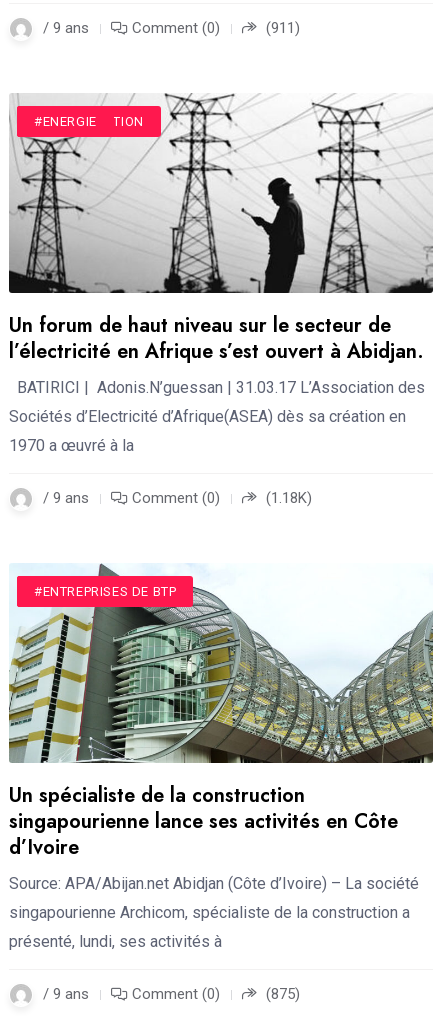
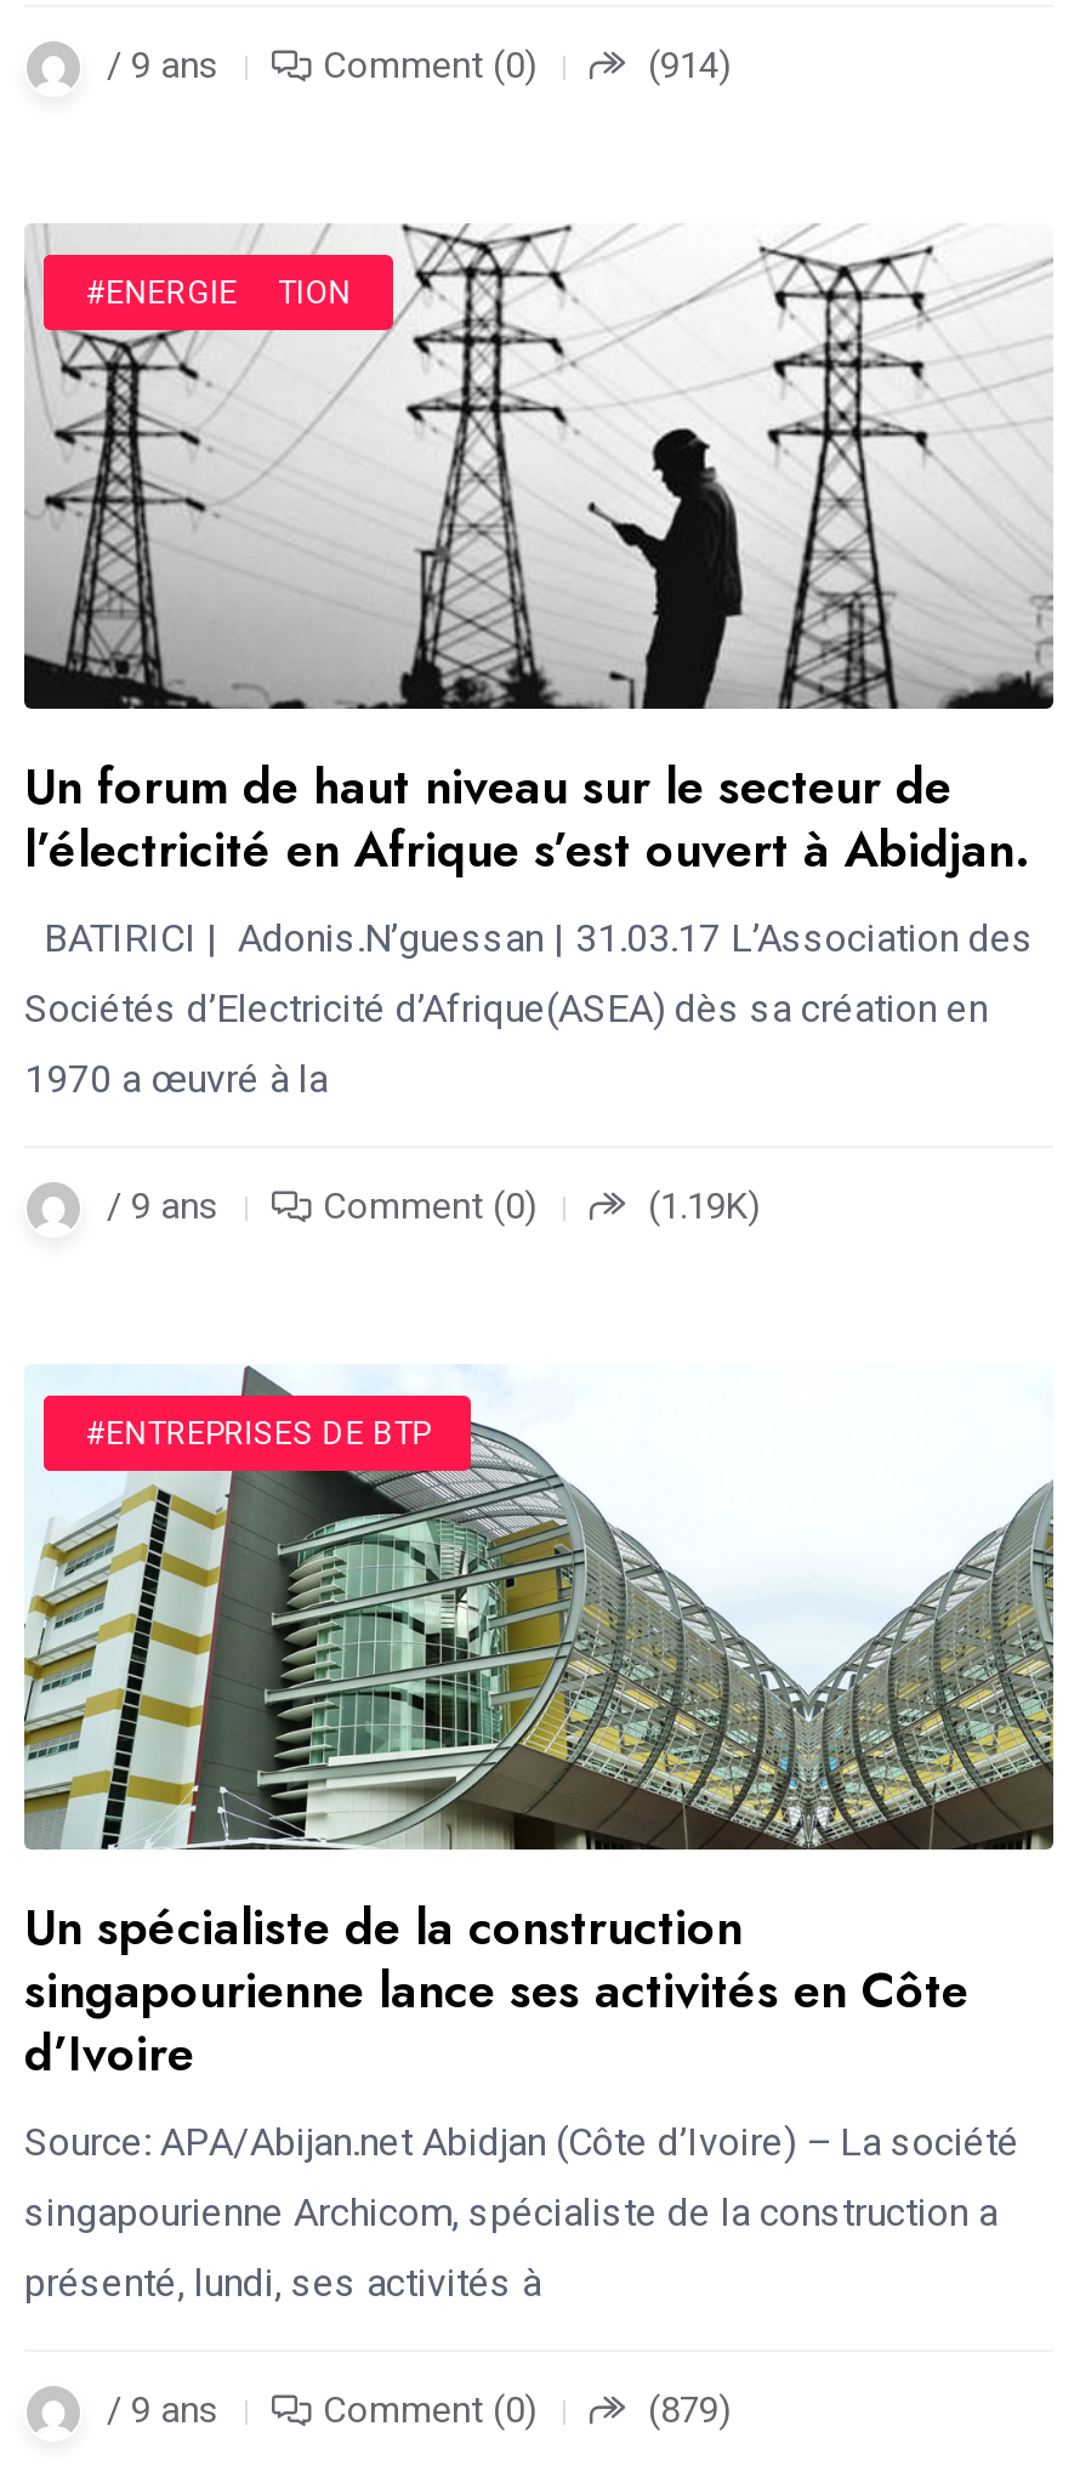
- (911)
+ (914)

- (1.18K)
+ (1.19K)

- (875)
+ (879)
